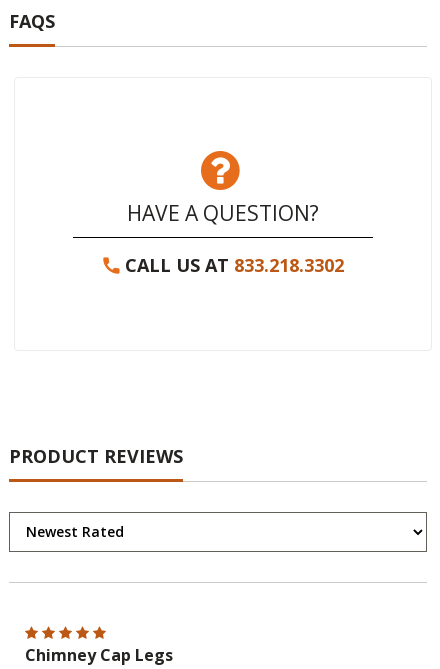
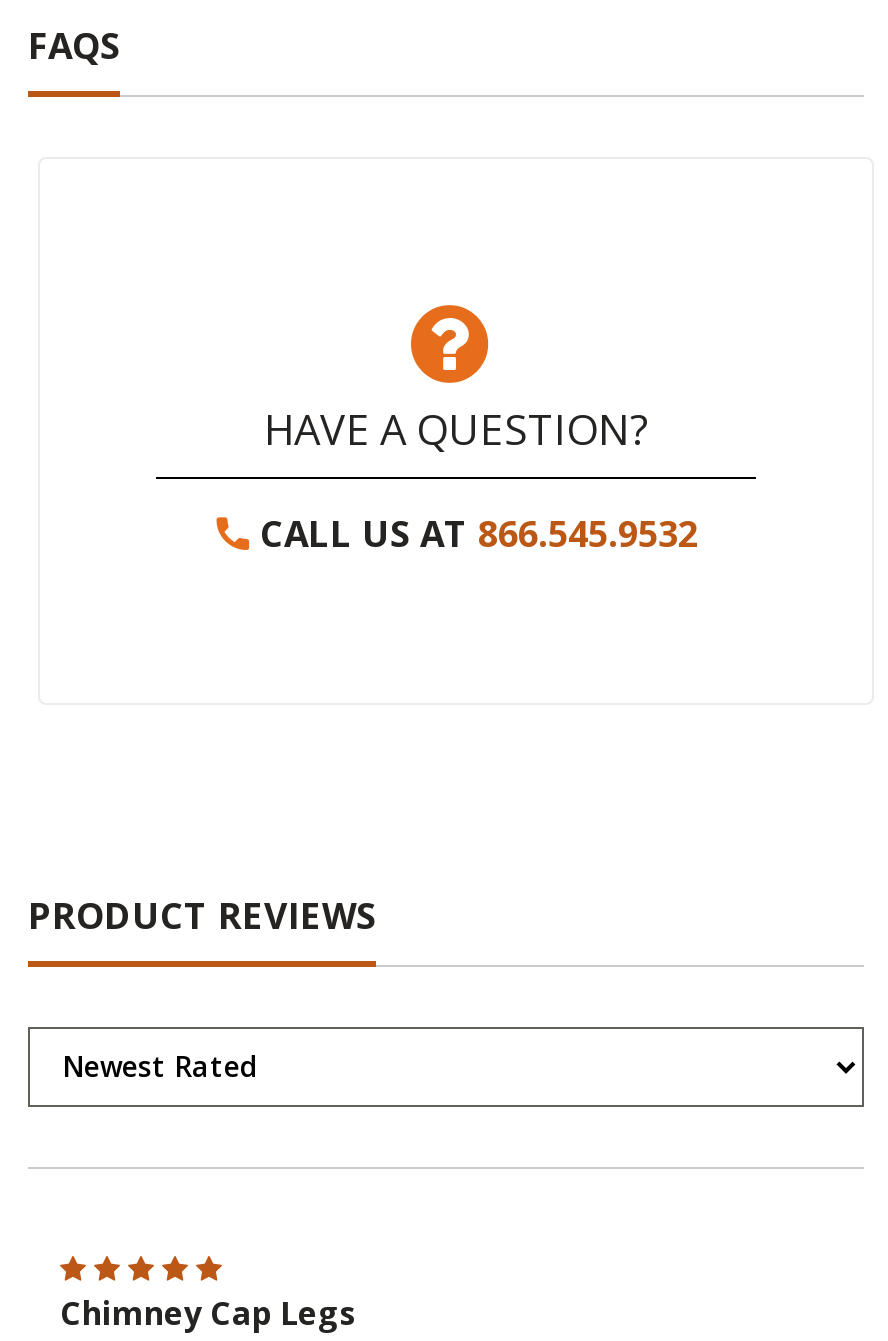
- CALL US AT 833.218.3302
+ CALL US AT 866.545.9532
